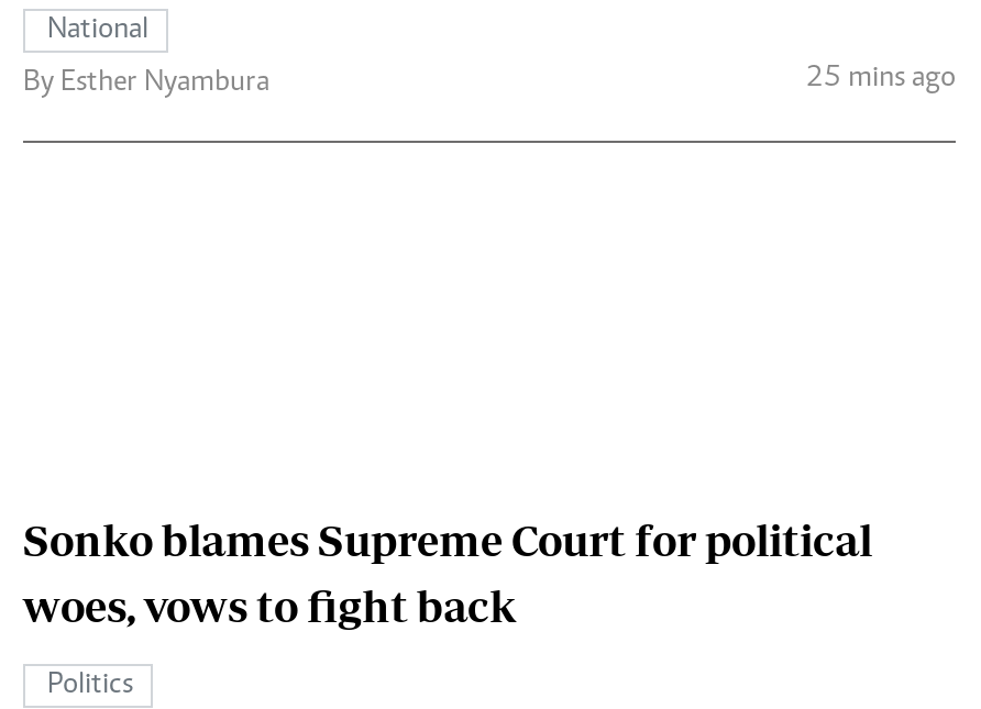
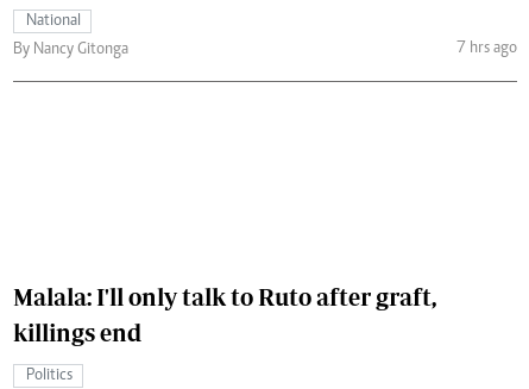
- By Esther Nyambura
- 25 mins ago
+ By Nancy Gitonga
+ 7 hrs ago

- Sonko blames Supreme Court for political
- woes, vows to fight back
+ Malala: I'll only talk to Ruto after graft,
+ killings end
